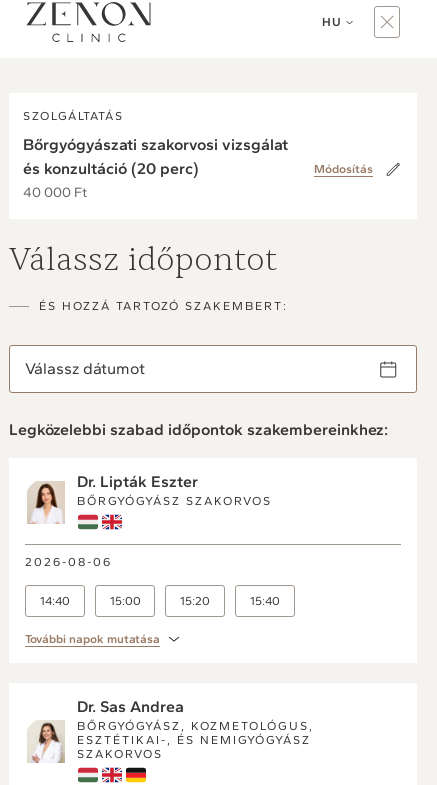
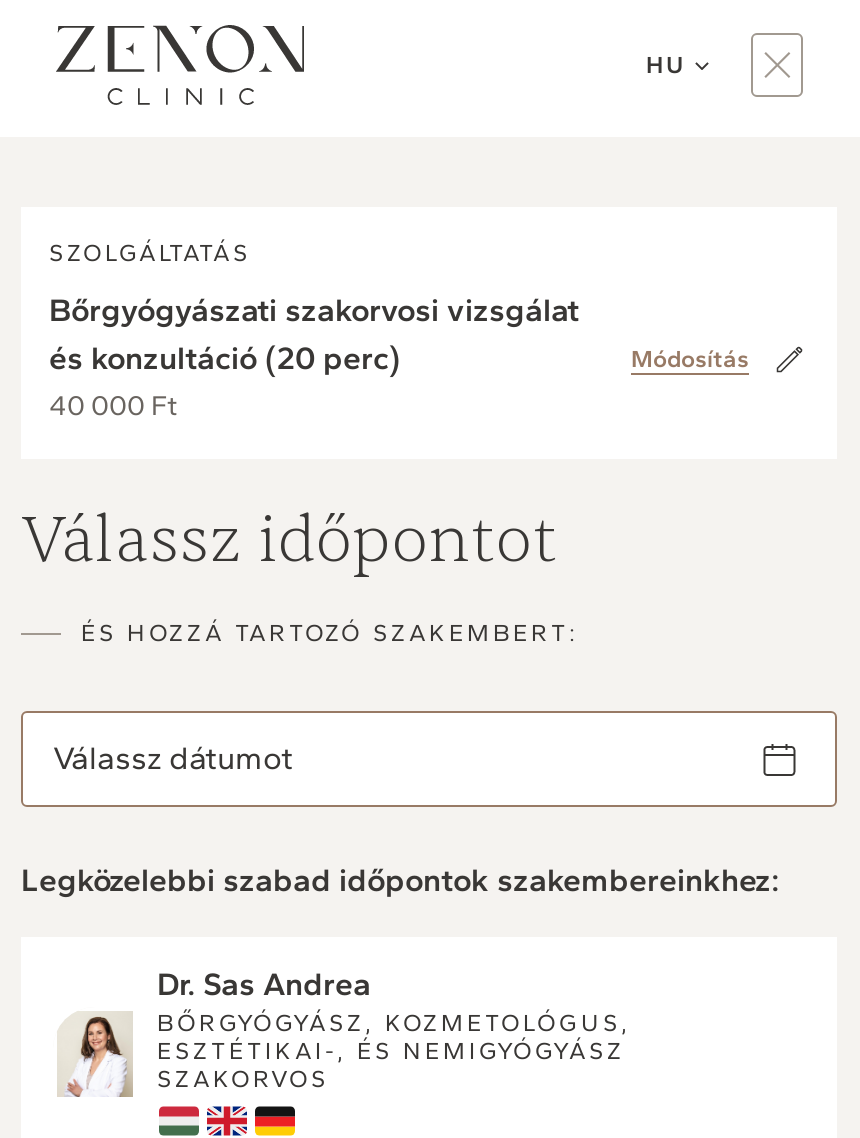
- Dr. Lipták Eszter
- BŐRGYÓGYÁSZ SZAKORVOS

- 2026-08-06
- 14:40
- 15:00
- 15:20
- 15:40
- További napok mutatása
